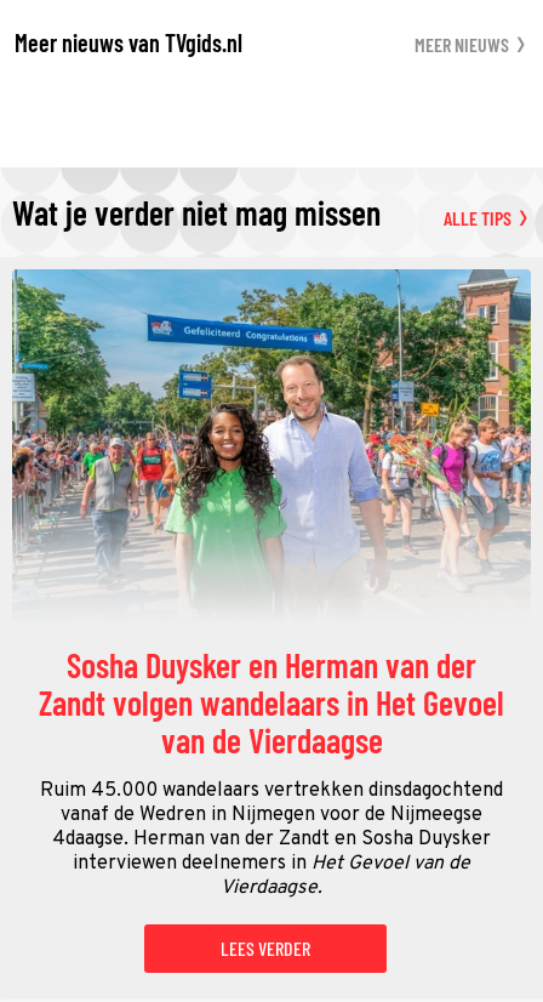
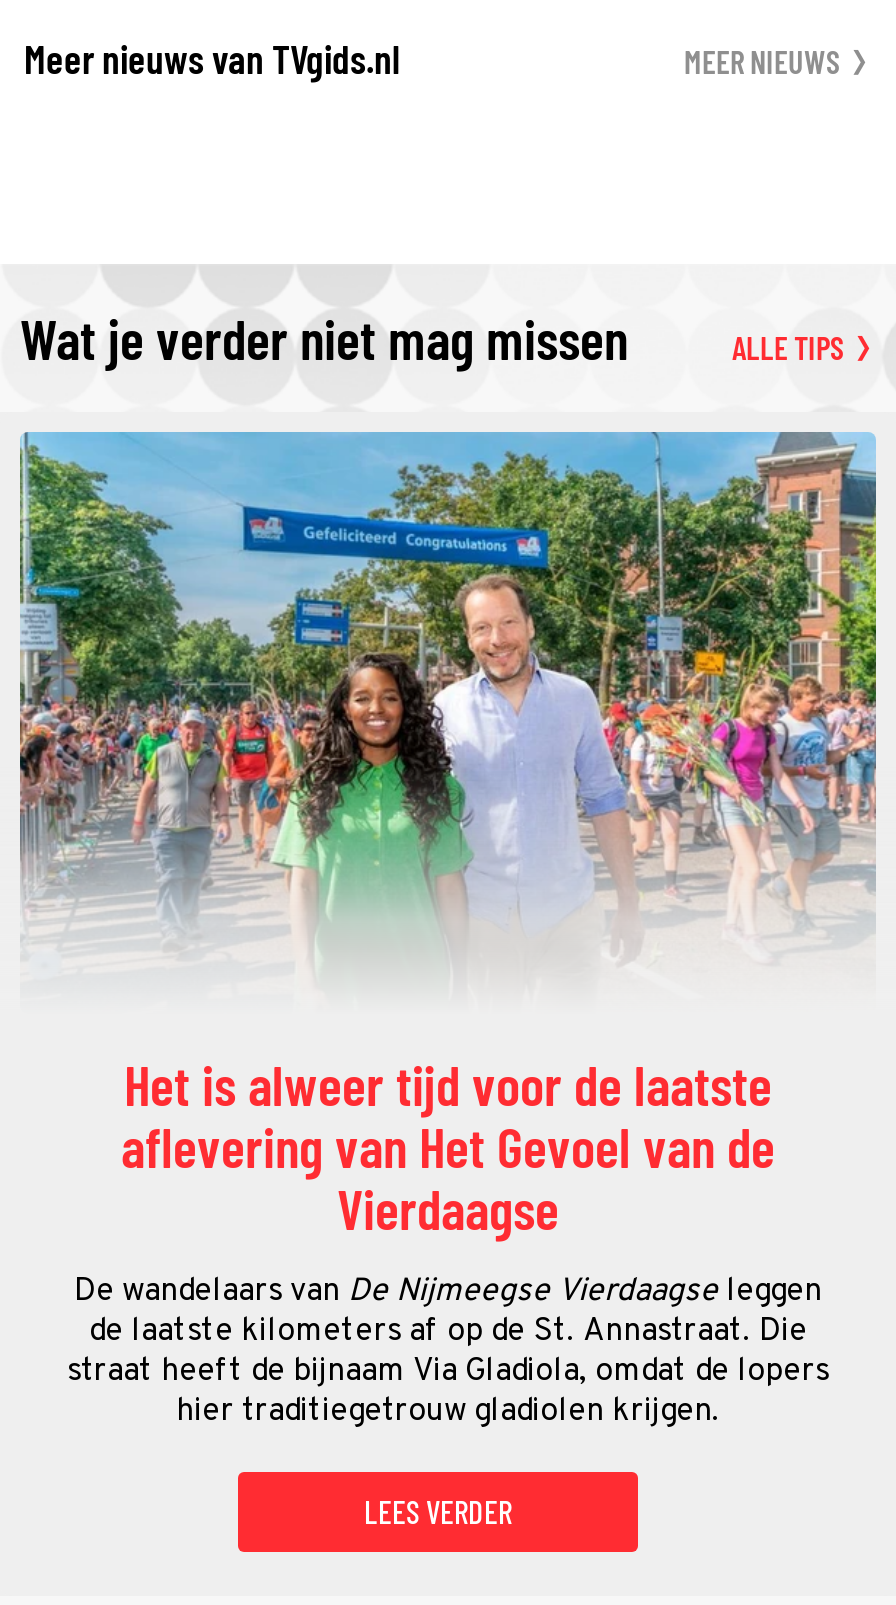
- Sosha Duysker en Herman van der
- Zandt volgen wandelaars in Het Gevoel
- van de Vierdaagse
- Ruim 45.000 wandelaars vertrekken dinsdagochtend
- vanaf de Wedren in Nijmegen voor de Nijmeegse
- 4daagse. Herman van der Zandt en Sosha Duysker
- interviewen deelnemers in Het Gevoel van de
- Vierdaagse.
+ Het is alweer tijd voor de laatste
+ aflevering van Het Gevoel van de
+ Vierdaagse
+ De wandelaars van De Nijmeegse Vierdaagse leggen
+ de laatste kilometers af op de St. Annastraat. Die
+ straat heeft de bijnaam Via Gladiola, omdat de lopers
+ hier traditiegetrouw gladiolen krijgen.
